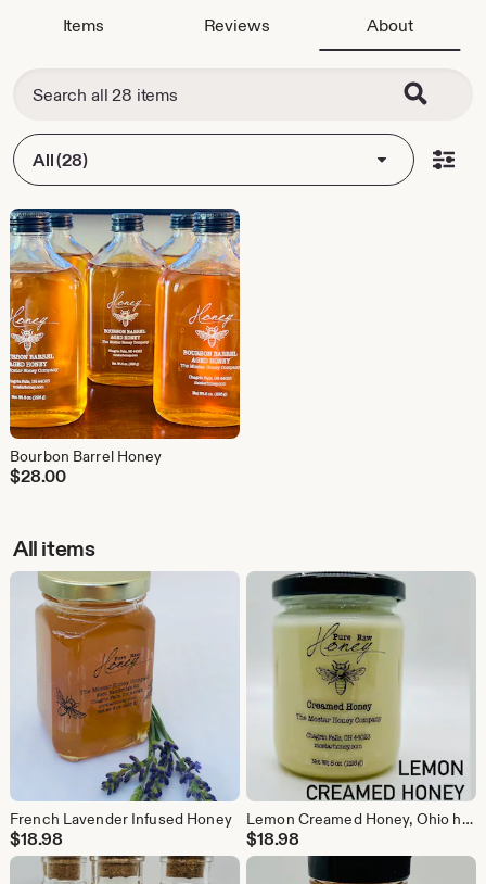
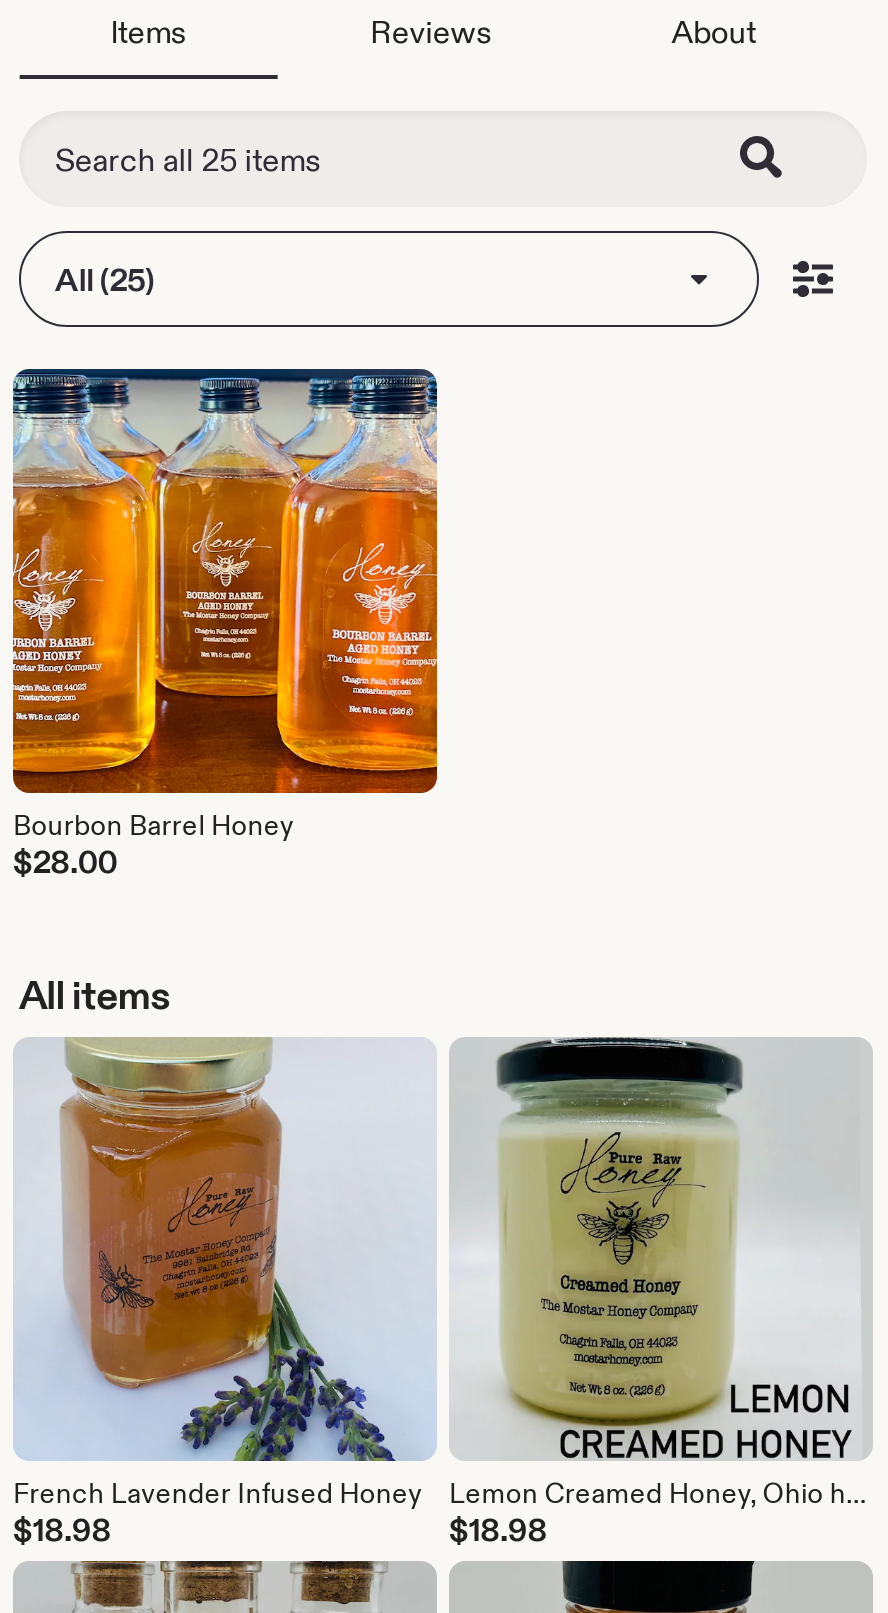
- All (28)
+ All (25)
